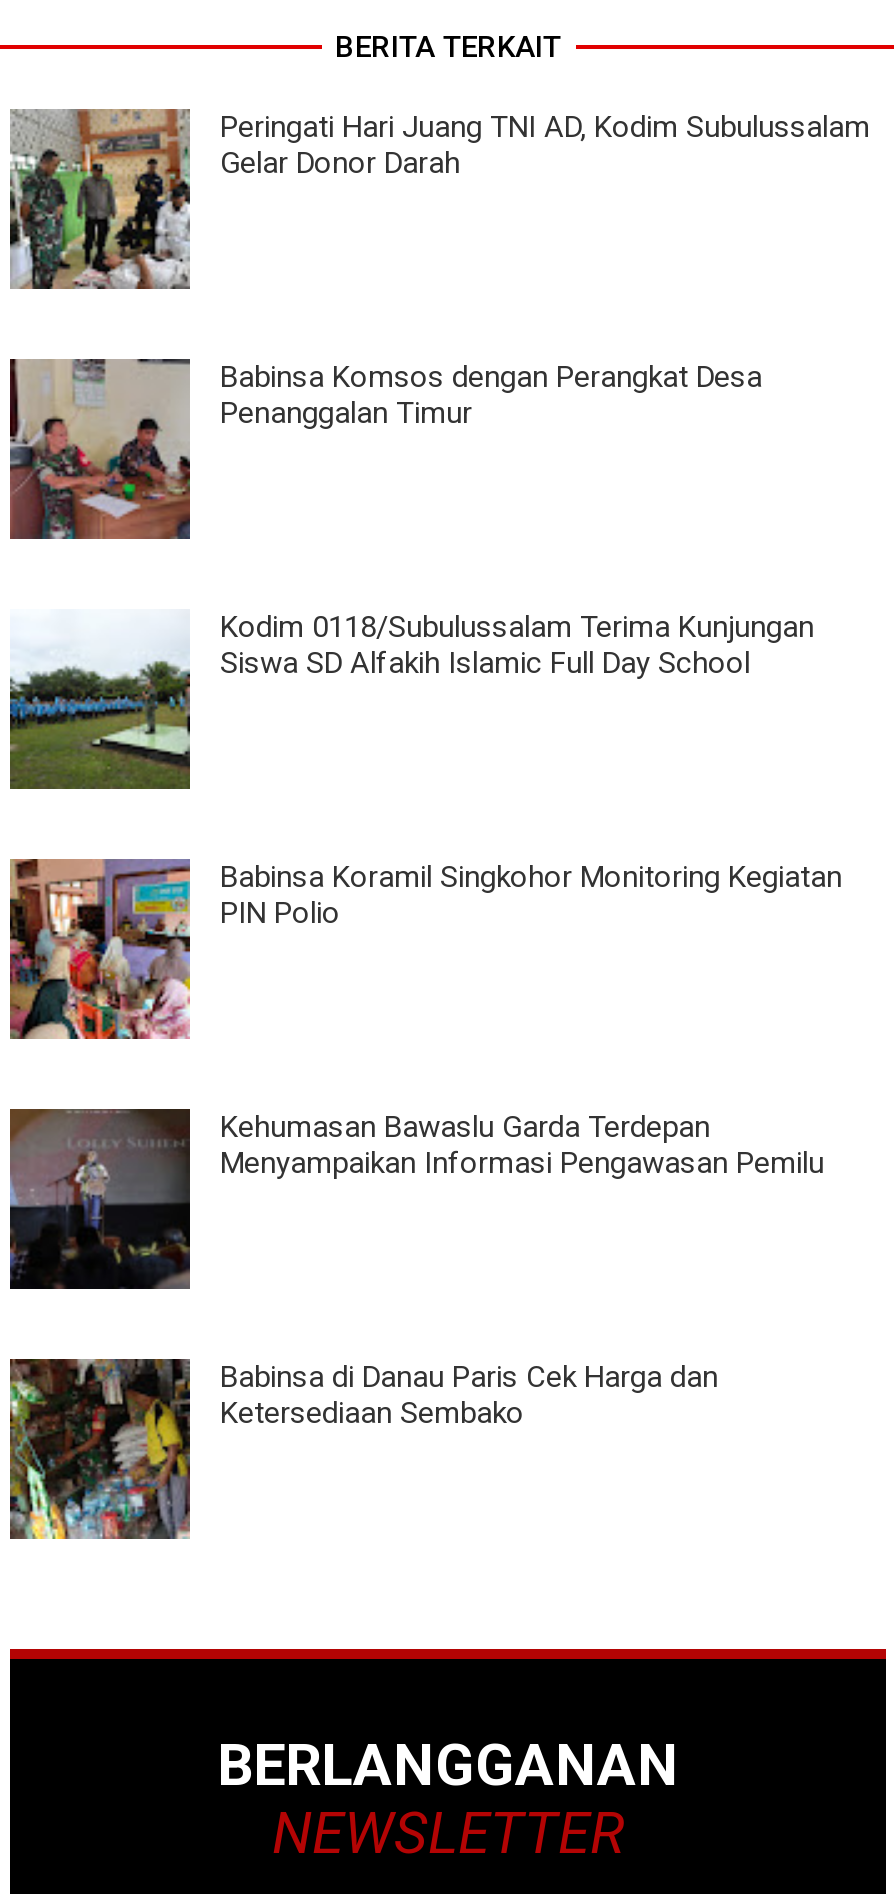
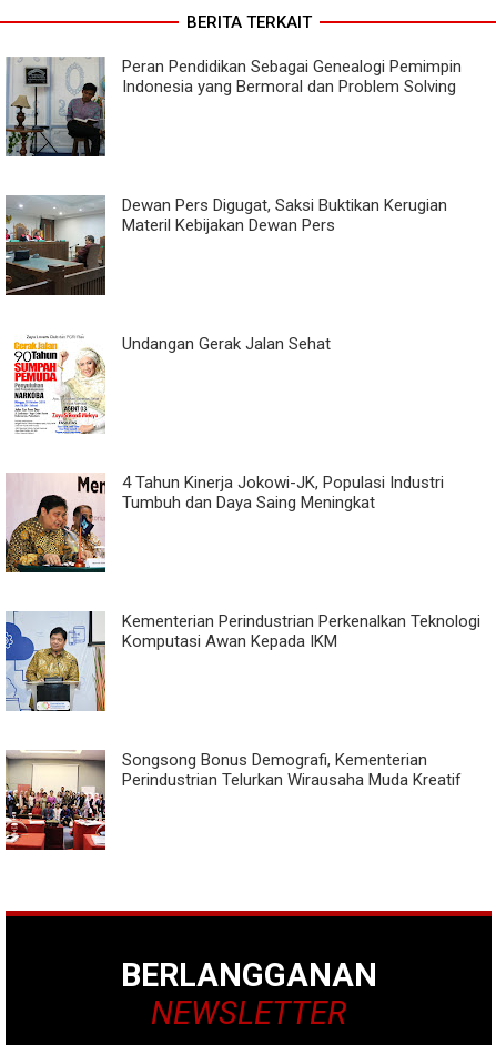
- [image]
- Peringati Hari Juang TNI AD, Kodim Subulussalam
- Gelar Donor Darah
+ [image]
+ Peran Pendidikan Sebagai Genealogi Pemimpin
+ Indonesia yang Bermoral dan Problem Solving

- [image]
- Babinsa Komsos dengan Perangkat Desa
- Penanggalan Timur
+ [image]
+ Dewan Pers Digugat, Saksi Buktikan Kerugian
+ Materil Kebijakan Dewan Pers

- [image]
- Kodim 0118/Subulussalam Terima Kunjungan
- Siswa SD Alfakih Islamic Full Day School
+ [image]
+ Undangan Gerak Jalan Sehat

- [image]
- Babinsa Koramil Singkohor Monitoring Kegiatan
- PIN Polio
+ [image]
+ 4 Tahun Kinerja Jokowi-JK, Populasi Industri
+ Tumbuh dan Daya Saing Meningkat

- [image]
- Kehumasan Bawaslu Garda Terdepan
- Menyampaikan Informasi Pengawasan Pemilu
+ [image]
+ Kementerian Perindustrian Perkenalkan Teknologi
+ Komputasi Awan Kepada IKM

- [image]
- Babinsa di Danau Paris Cek Harga dan
- Ketersediaan Sembako
+ [image]
+ Songsong Bonus Demografi, Kementerian
+ Perindustrian Telurkan Wirausaha Muda Kreatif
